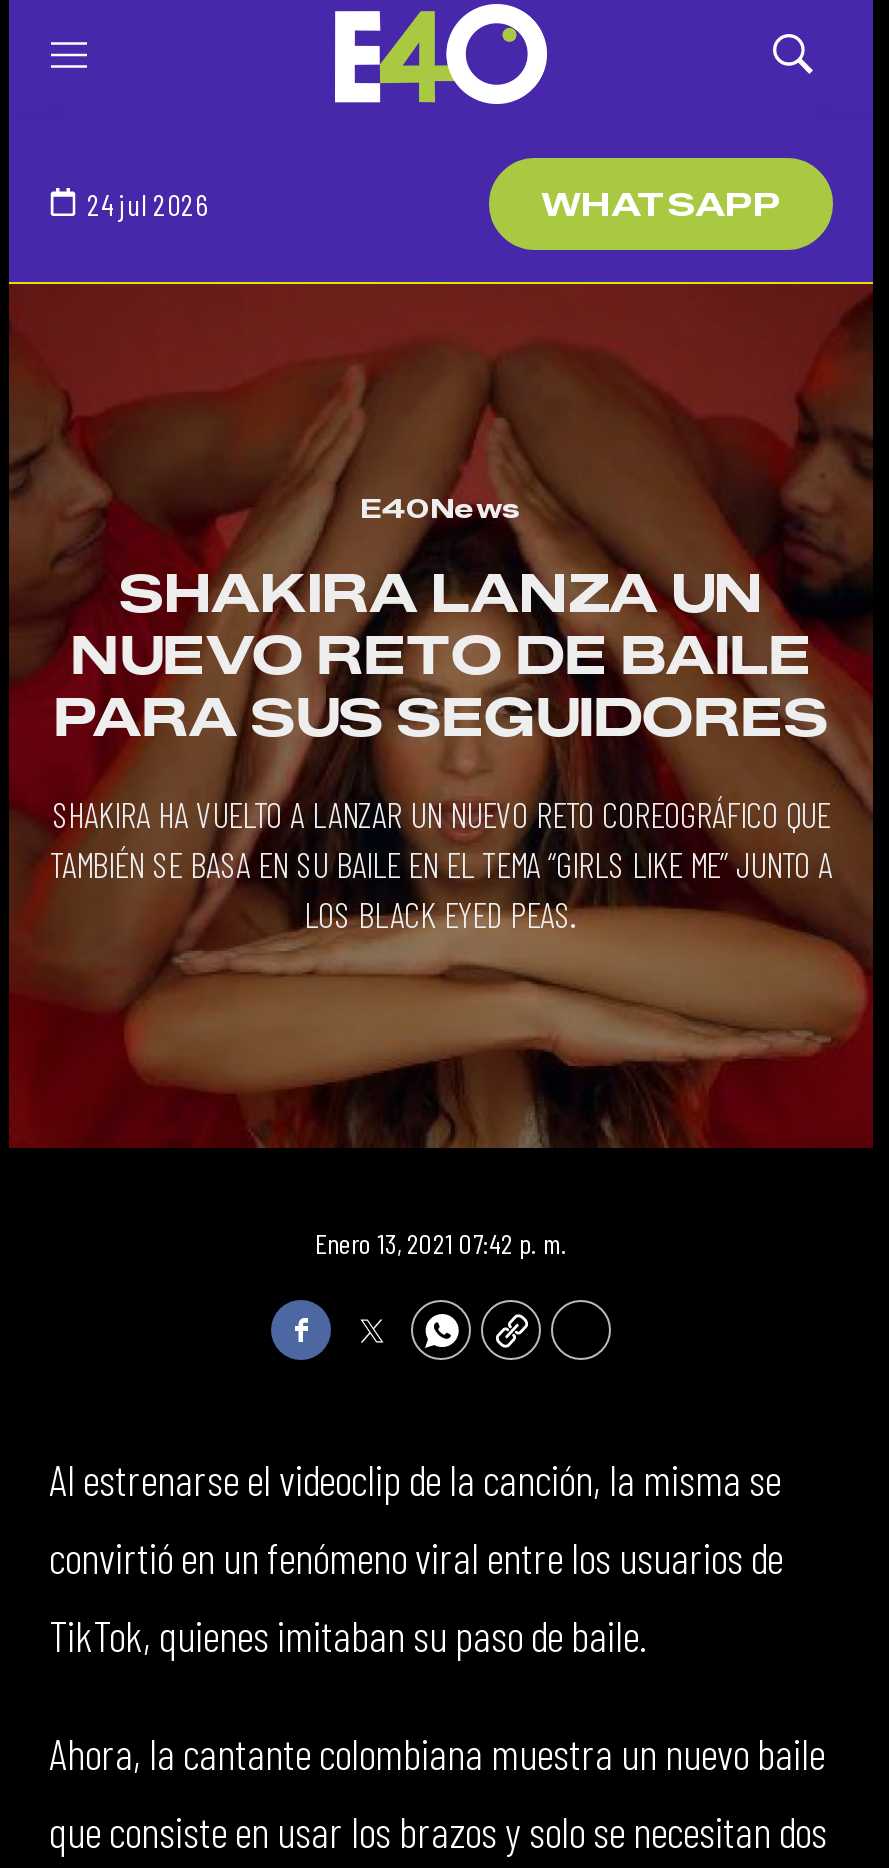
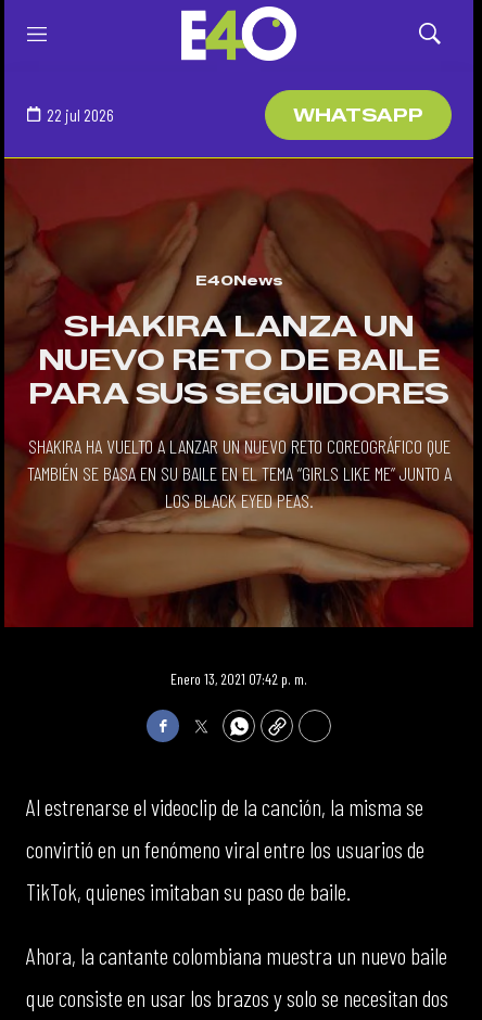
- 24 jul 2026
+ 22 jul 2026
